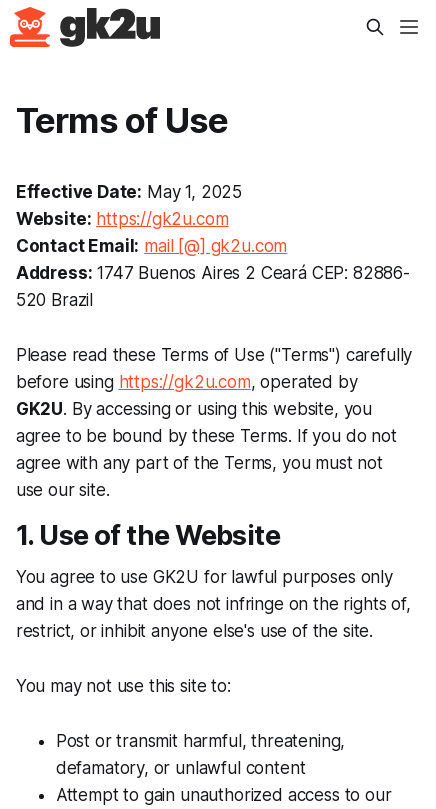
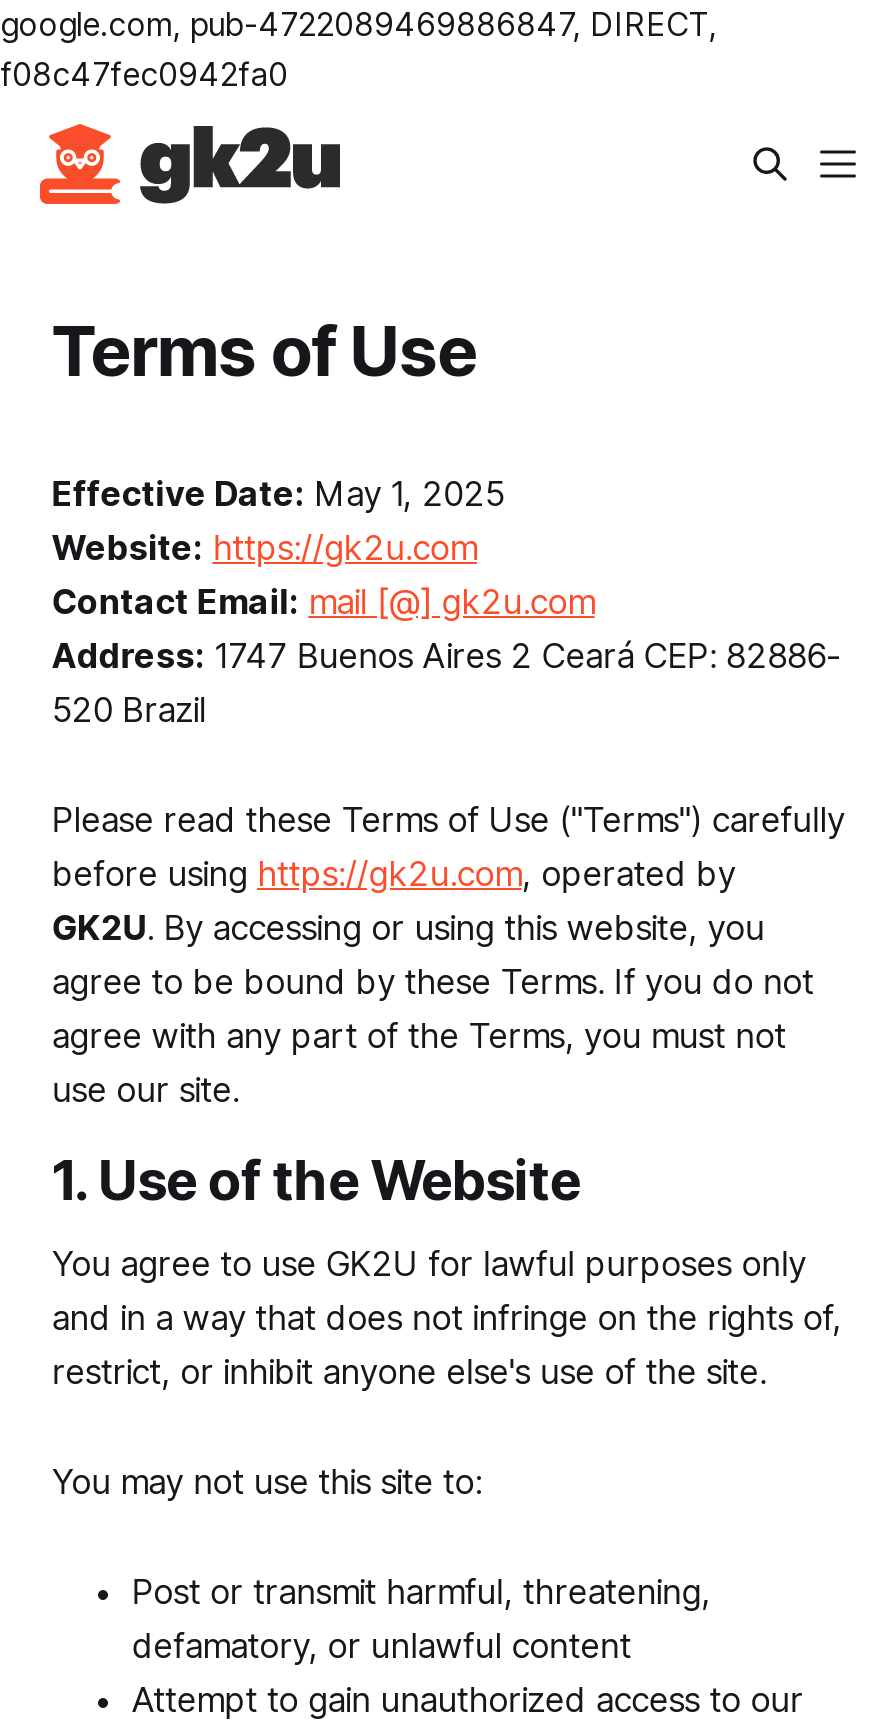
+ google.com, pub-4722089469886847, DIRECT,
+ f08c47fec0942fa0
